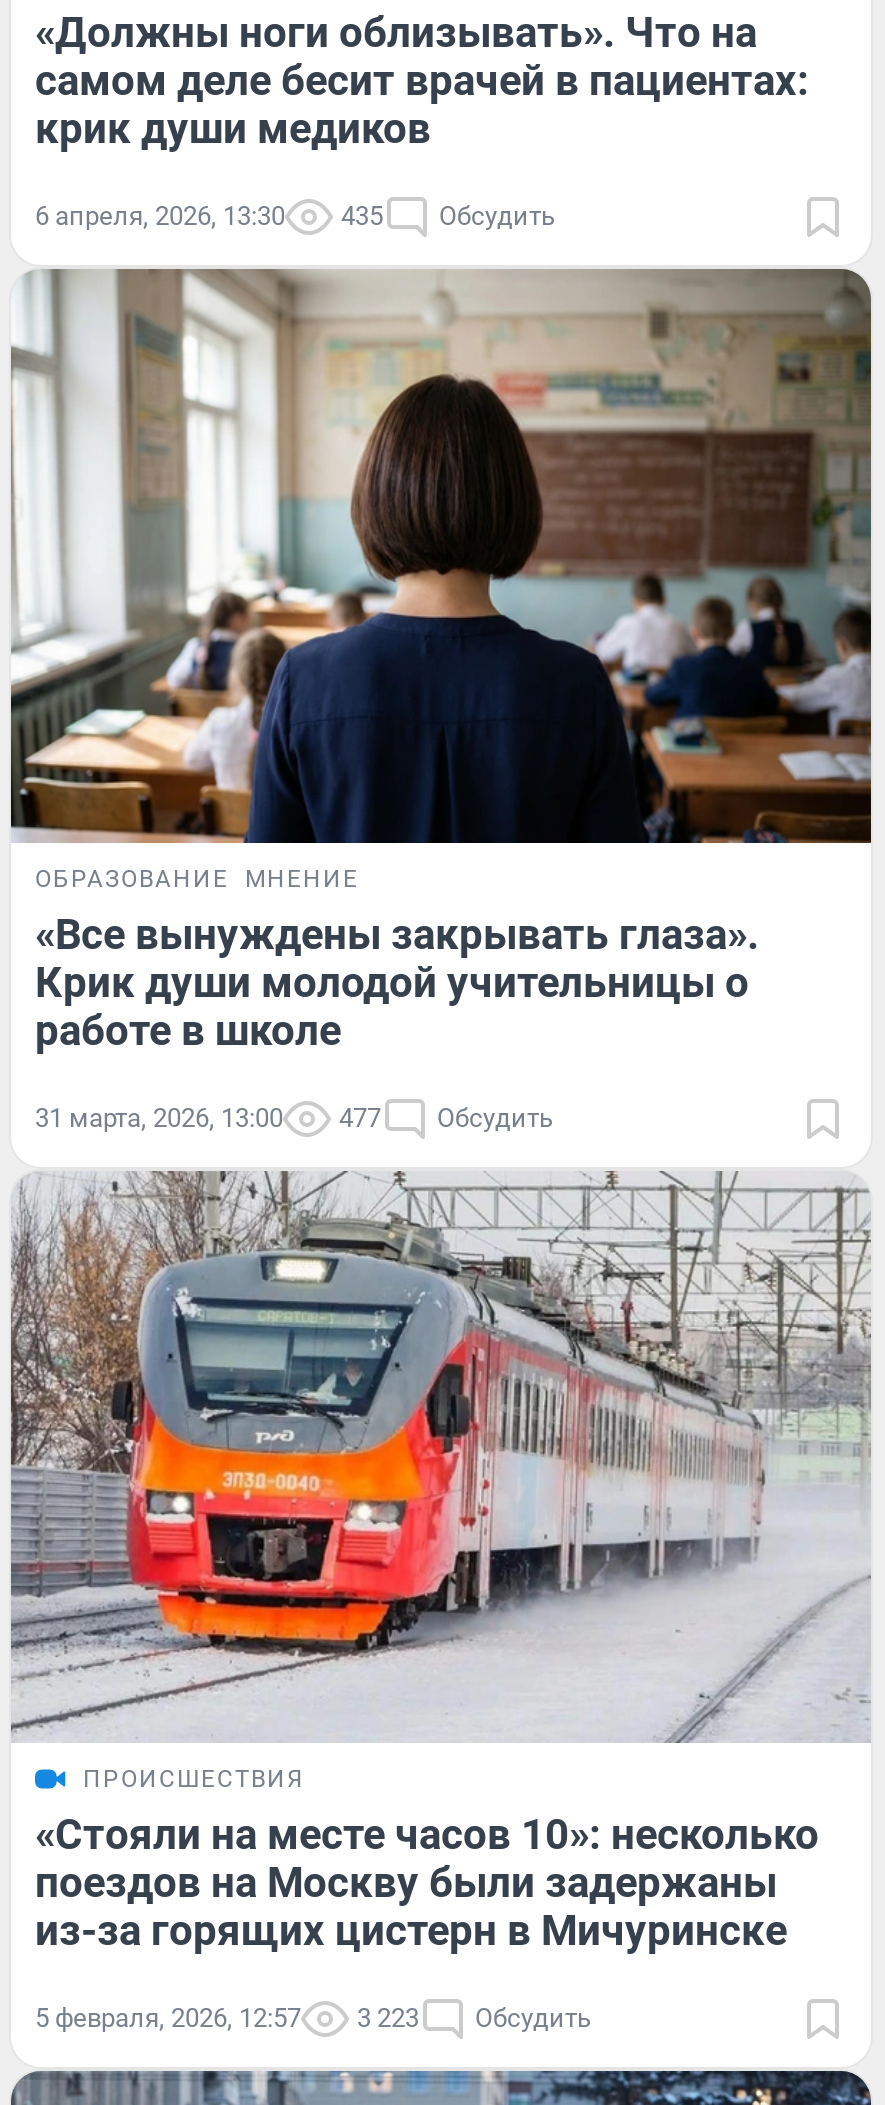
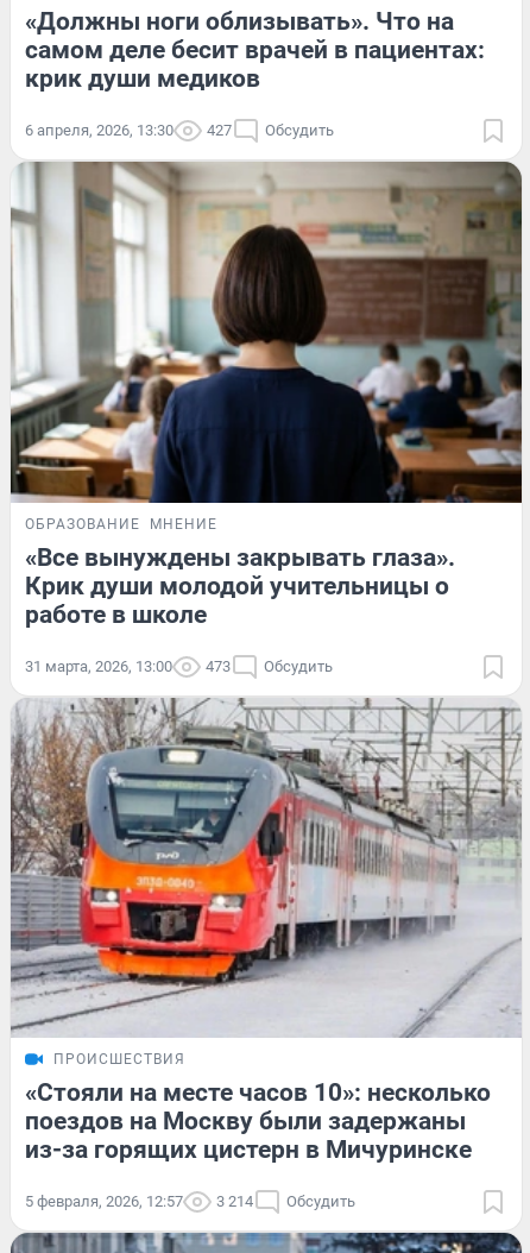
- 435
+ 427

- 31 марта, 2026, 13:00 477 Обсудить
+ 31 марта, 2026, 13:00 473 Обсудить

- 5 февраля, 2026, 12:57 3 223 Обсудить
+ 5 февраля, 2026, 12:57 3 214 Обсудить
